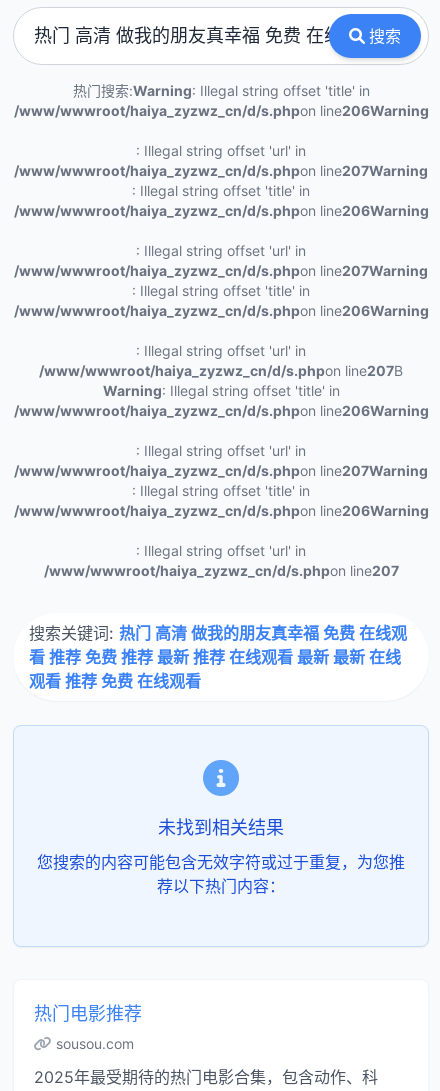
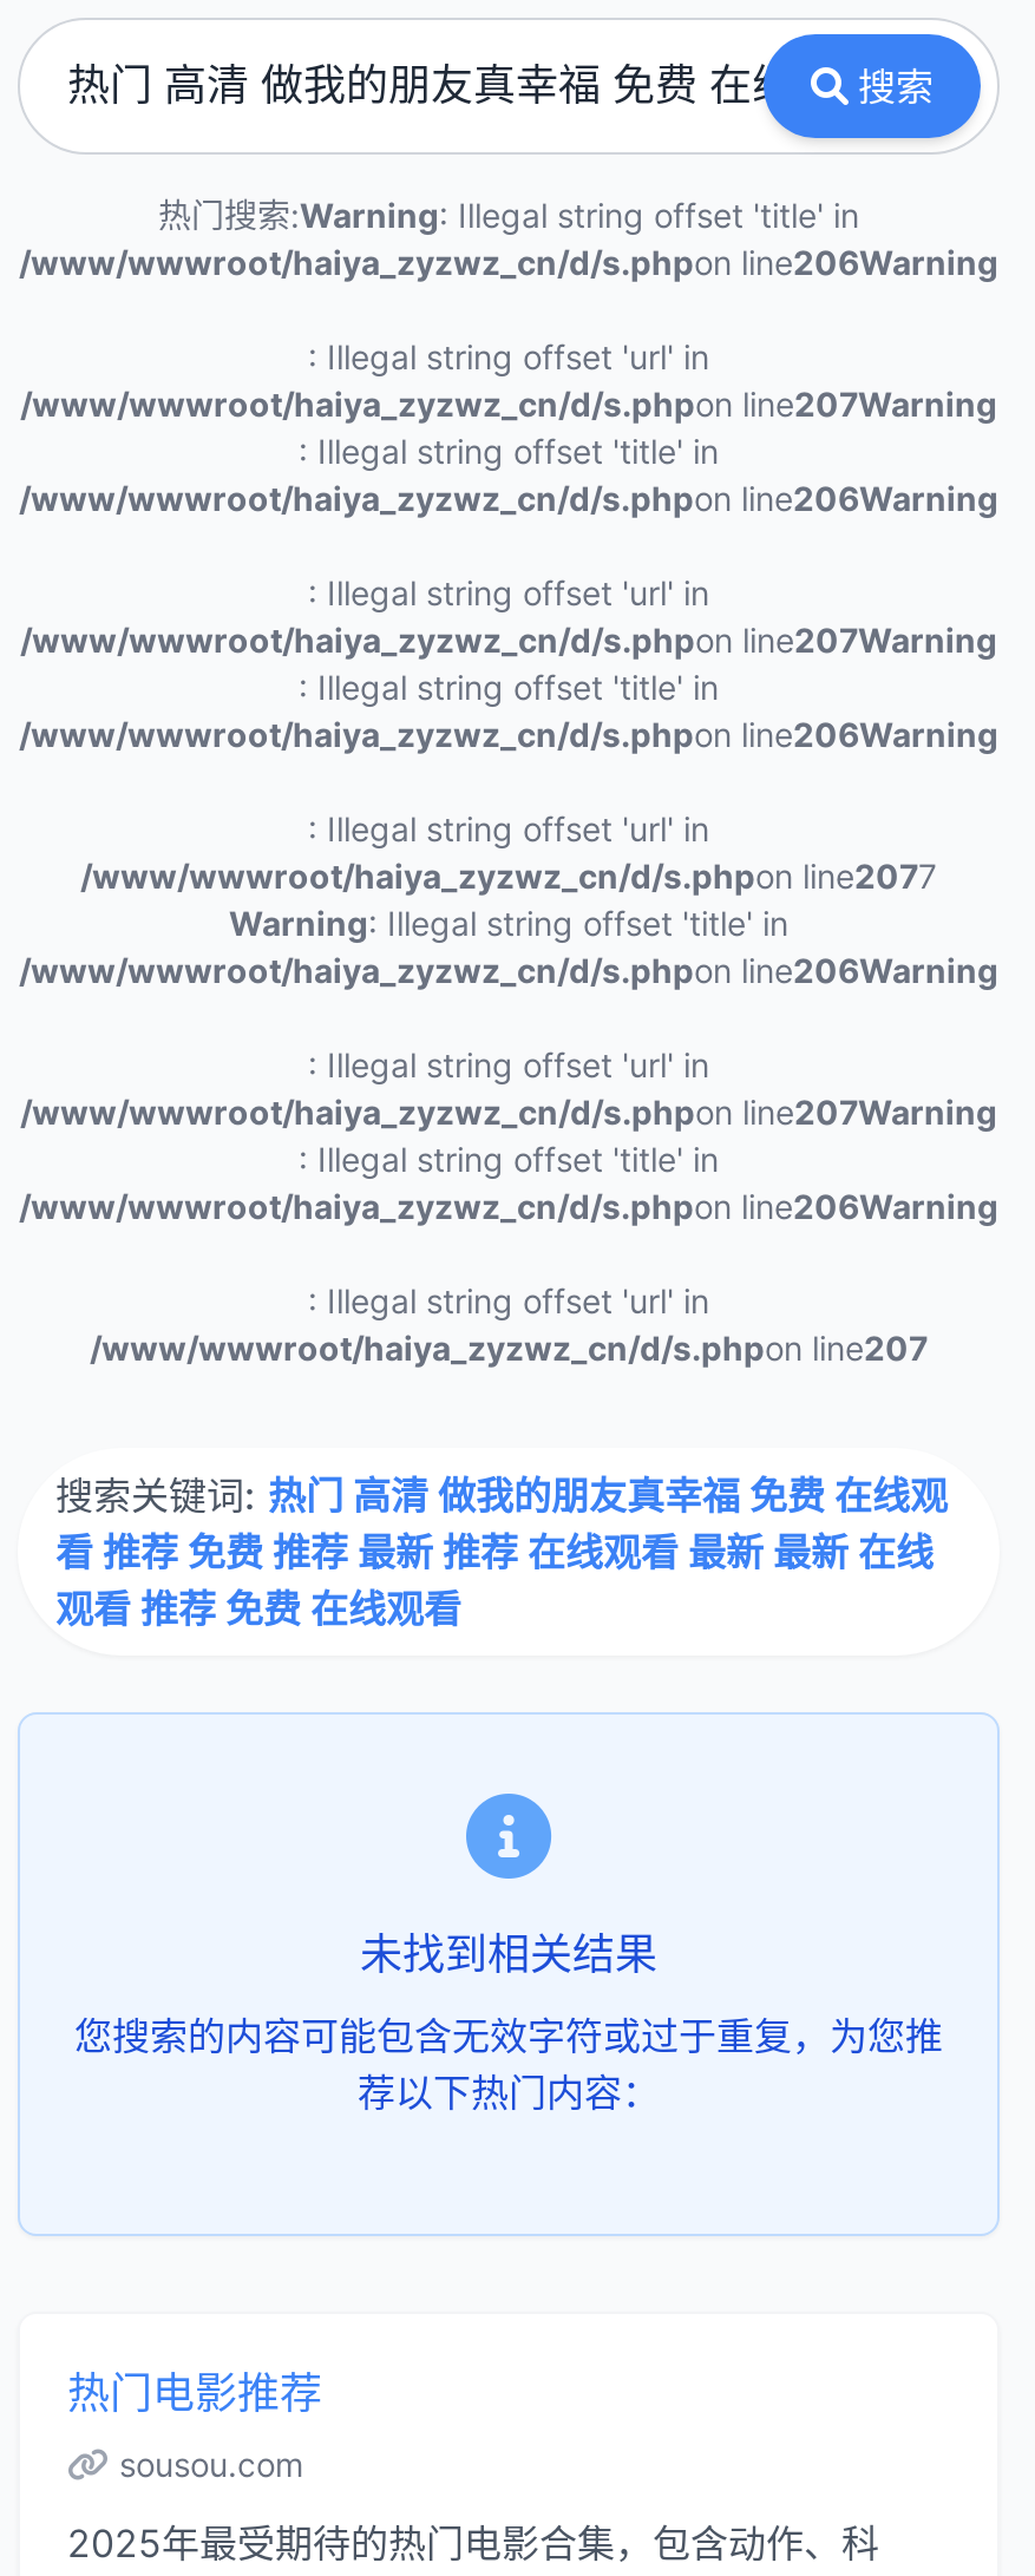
- /www/wwwroot/haiya_zyzwz_cn/d/s.phpon line207B
+ /www/wwwroot/haiya_zyzwz_cn/d/s.phpon line2077
